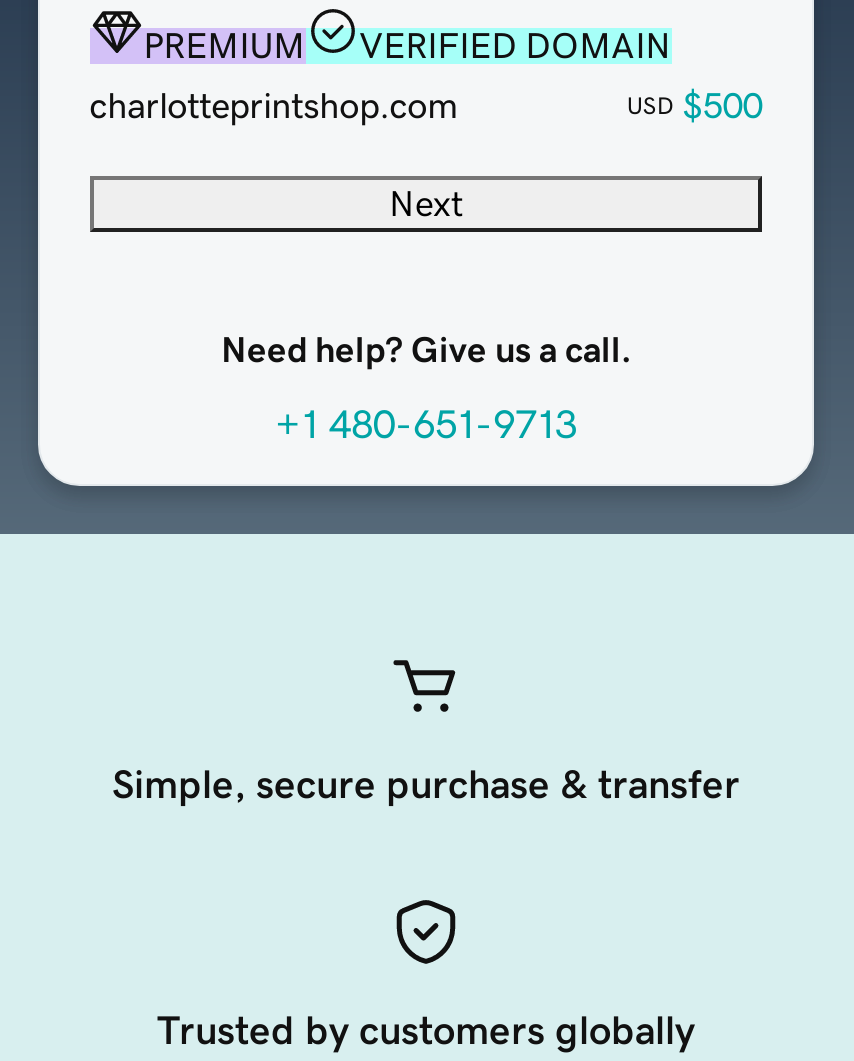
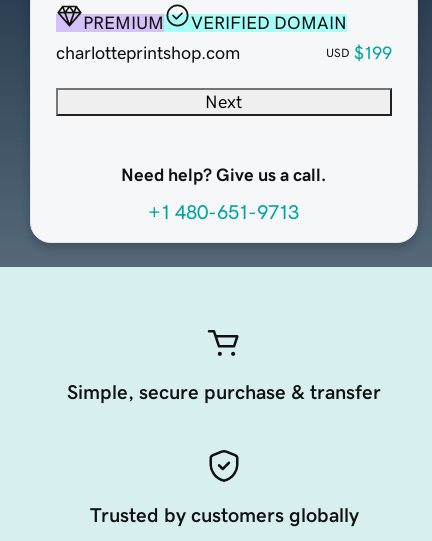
- USD $500
+ USD $199
